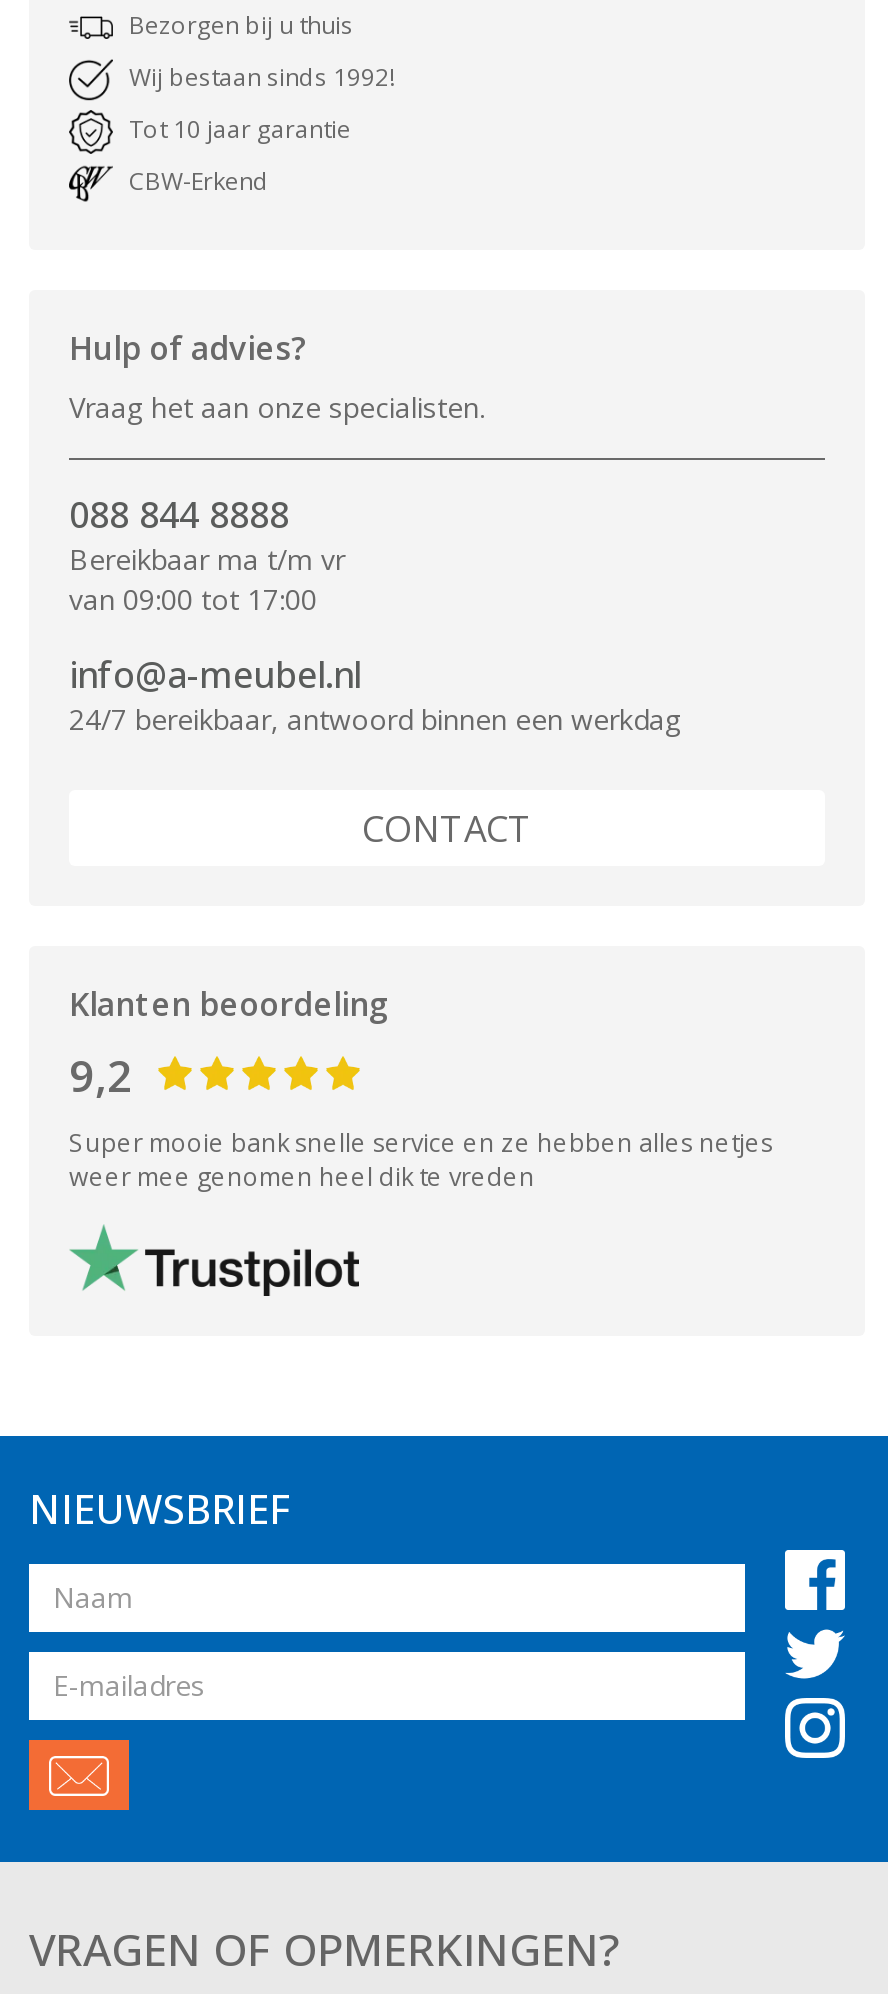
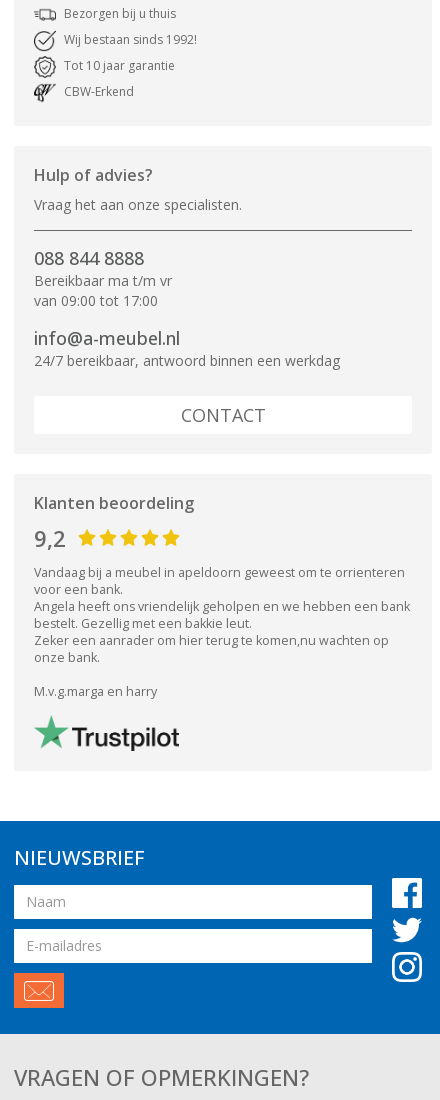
- Super mooie bank snelle service en ze hebben alles netjes
- weer mee genomen heel dik te vreden
+ Vandaag bij a meubel in apeldoorn geweest om te orrienteren
+ voor een bank.
+ Angela heeft ons vriendelijk geholpen en we hebben een bank
+ bestelt. Gezellig met een bakkie leut.
+ Zeker een aanrader om hier terug te komen,nu wachten op
+ onze bank.
+ M.v.g.marga en harry
